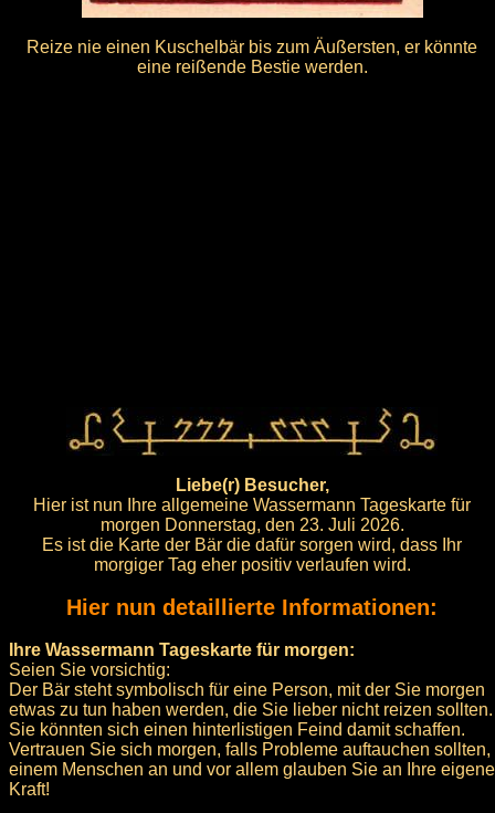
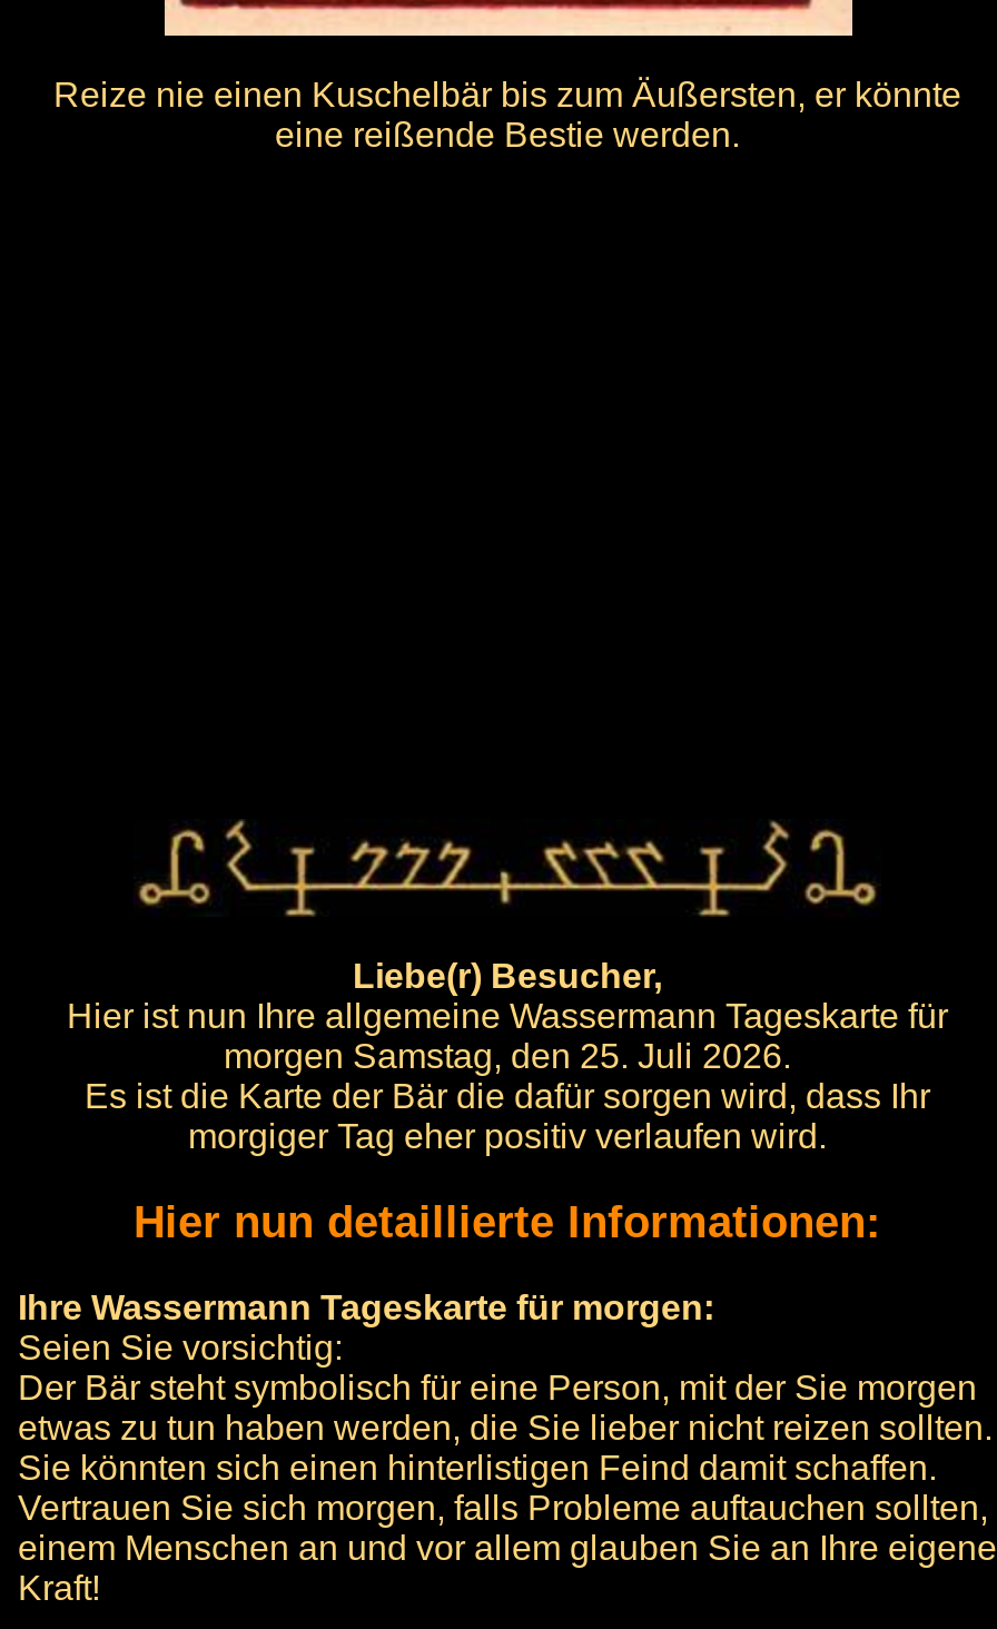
- morgen Donnerstag, den 23. Juli 2026.
+ morgen Samstag, den 25. Juli 2026.
